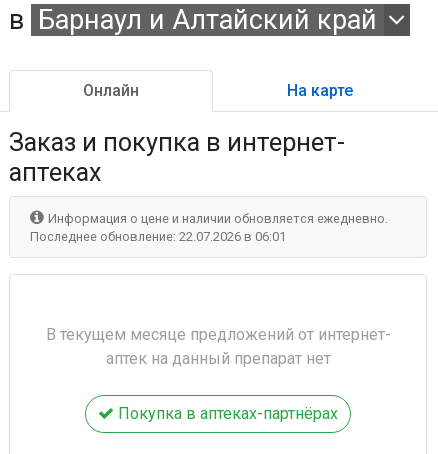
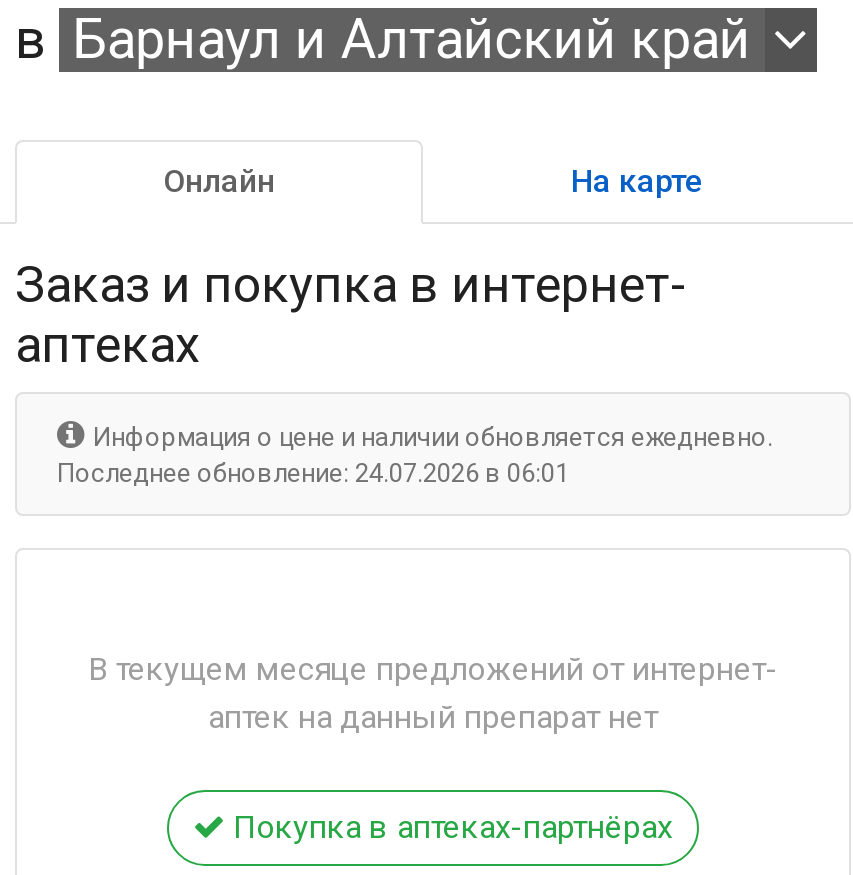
- Последнее обновление: 22.07.2026 в 06:01
+ Последнее обновление: 24.07.2026 в 06:01
